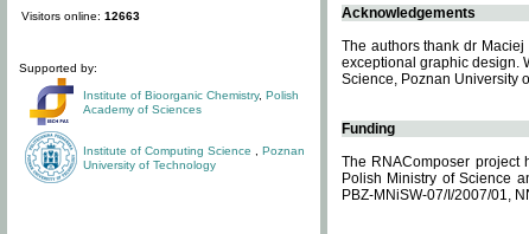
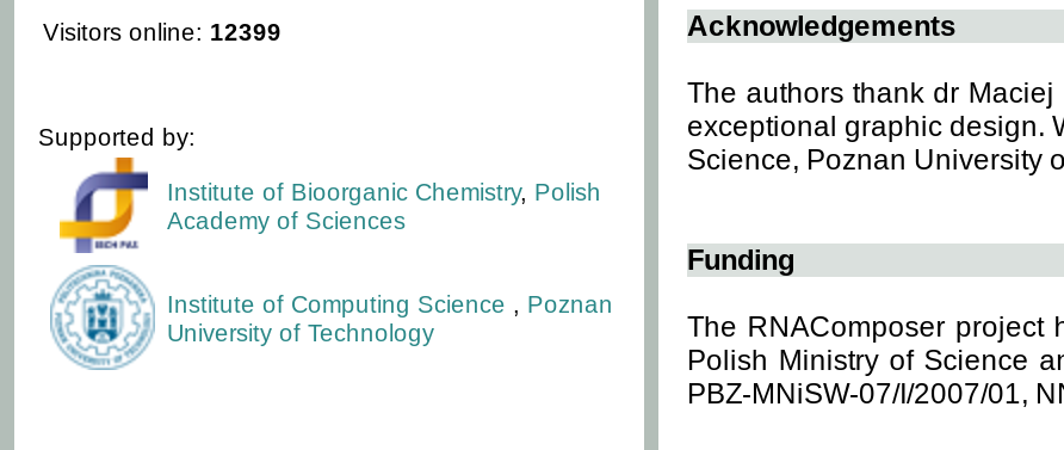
- Visitors online: 12663
+ Visitors online: 12399
